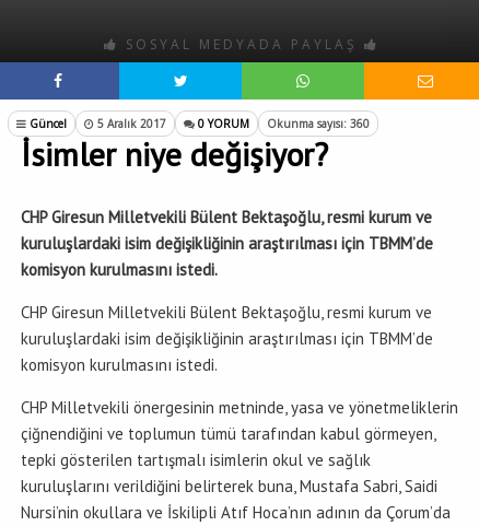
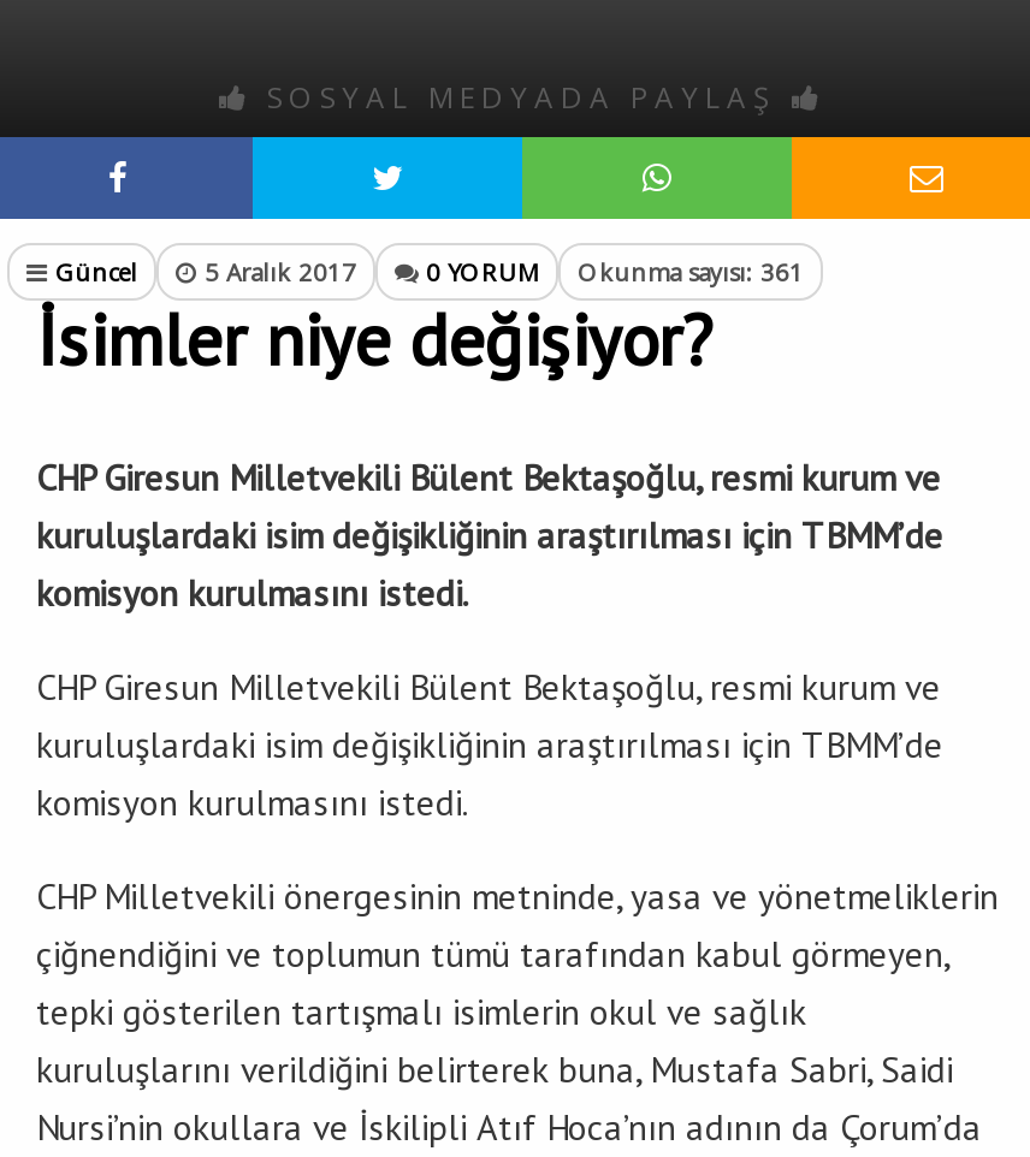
- Okunma sayısı: 360
+ Okunma sayısı: 361
